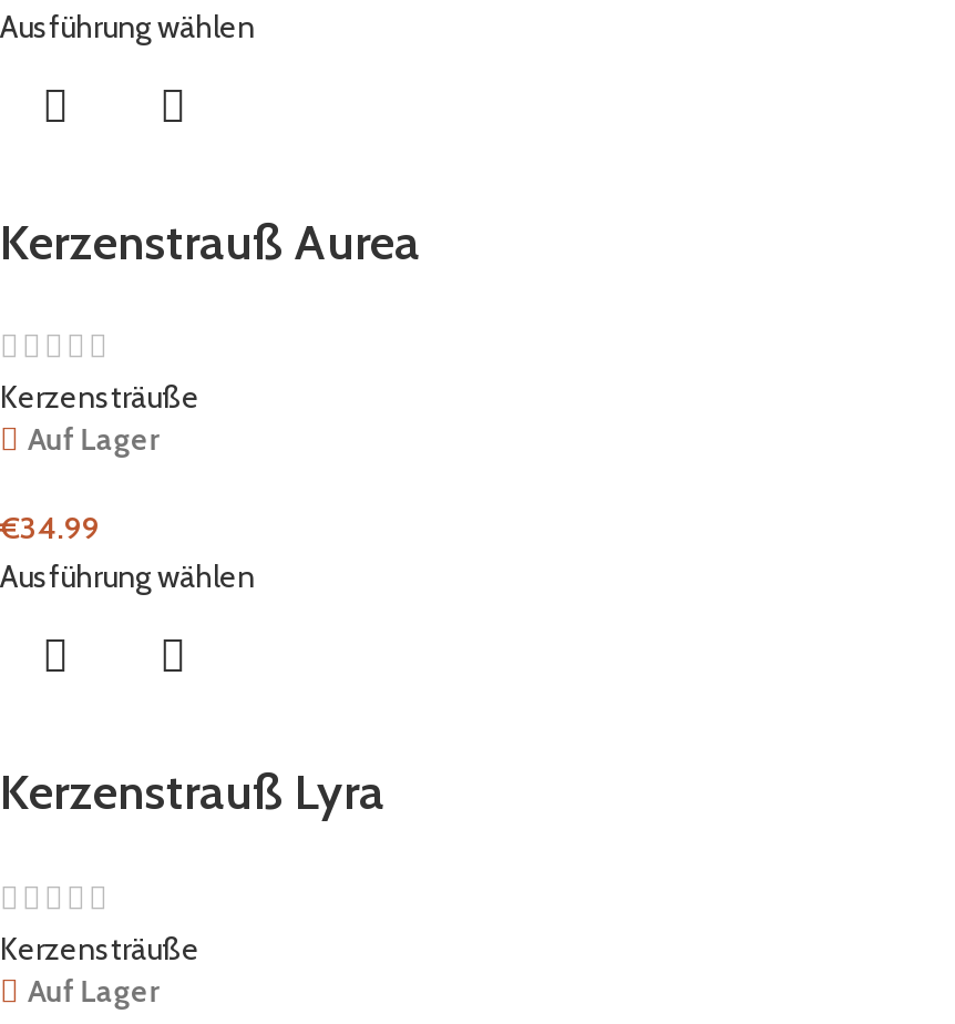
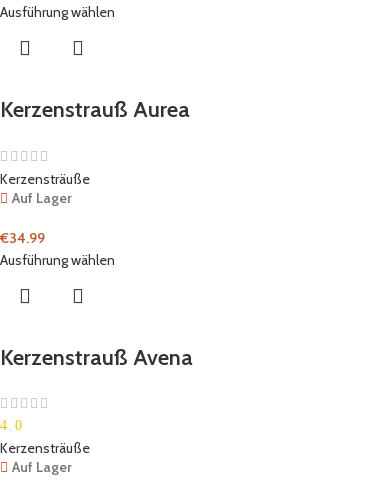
- Kerzenstrauß Lyra
+ Kerzenstrauß Avena
+ 4.0
